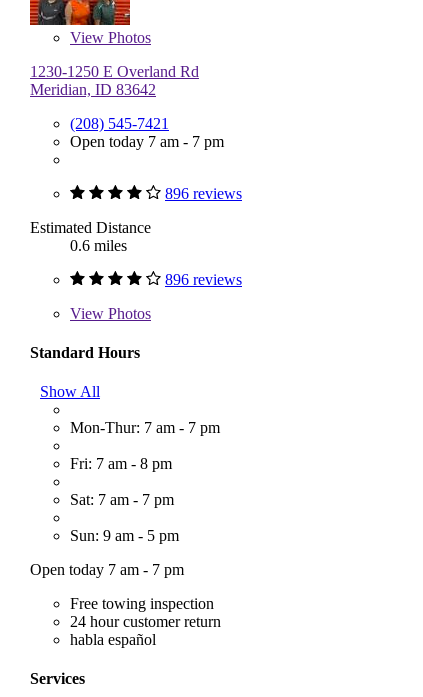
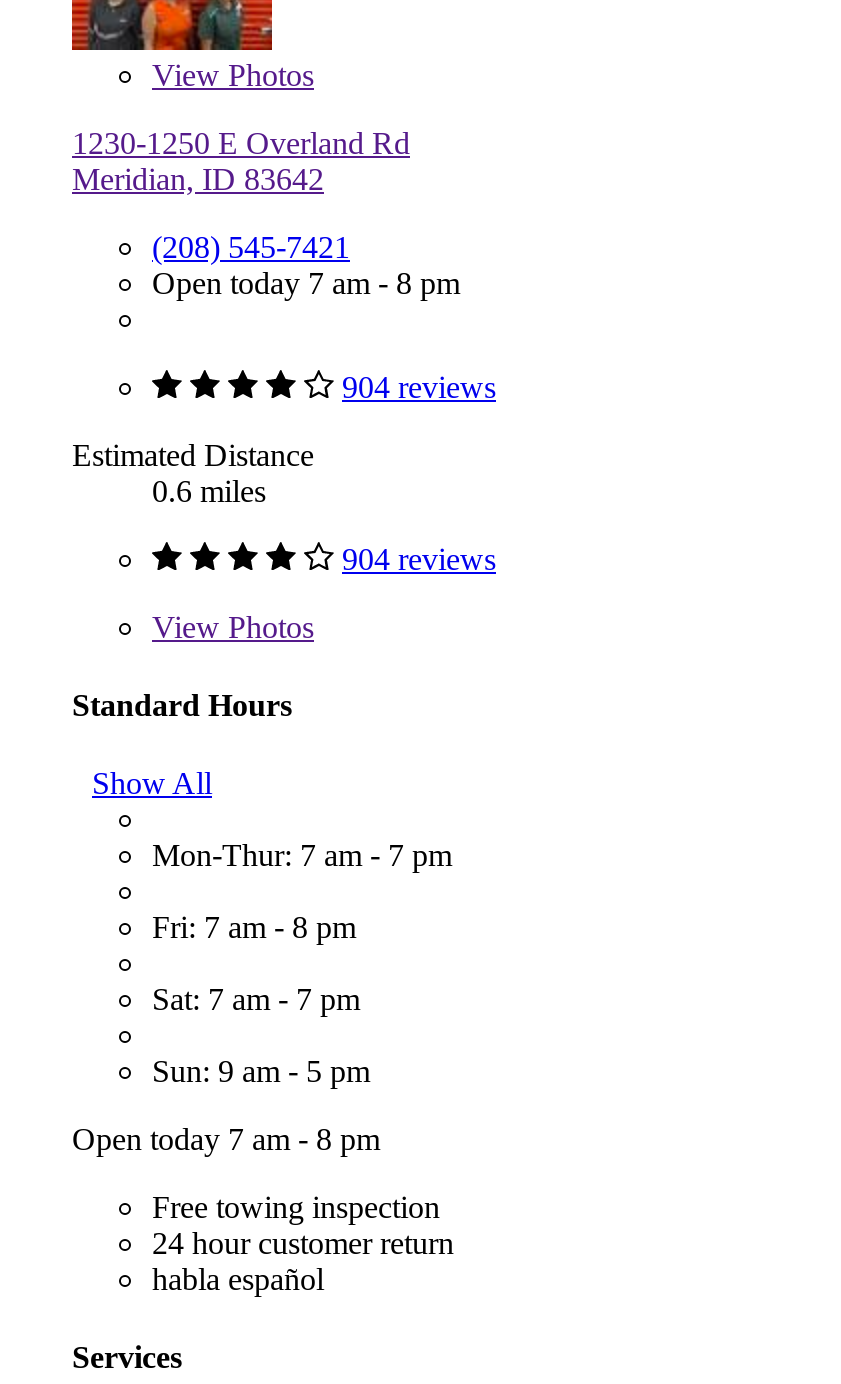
- Open today 7 am - 7 pm
+ Open today 7 am - 8 pm

- 896 reviews
+ 904 reviews

- 896 reviews
+ 904 reviews

- Open today 7 am - 7 pm
+ Open today 7 am - 8 pm
